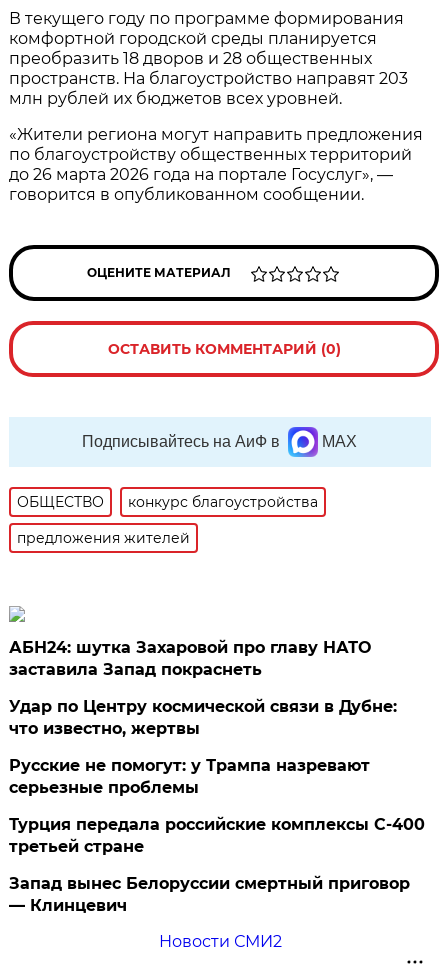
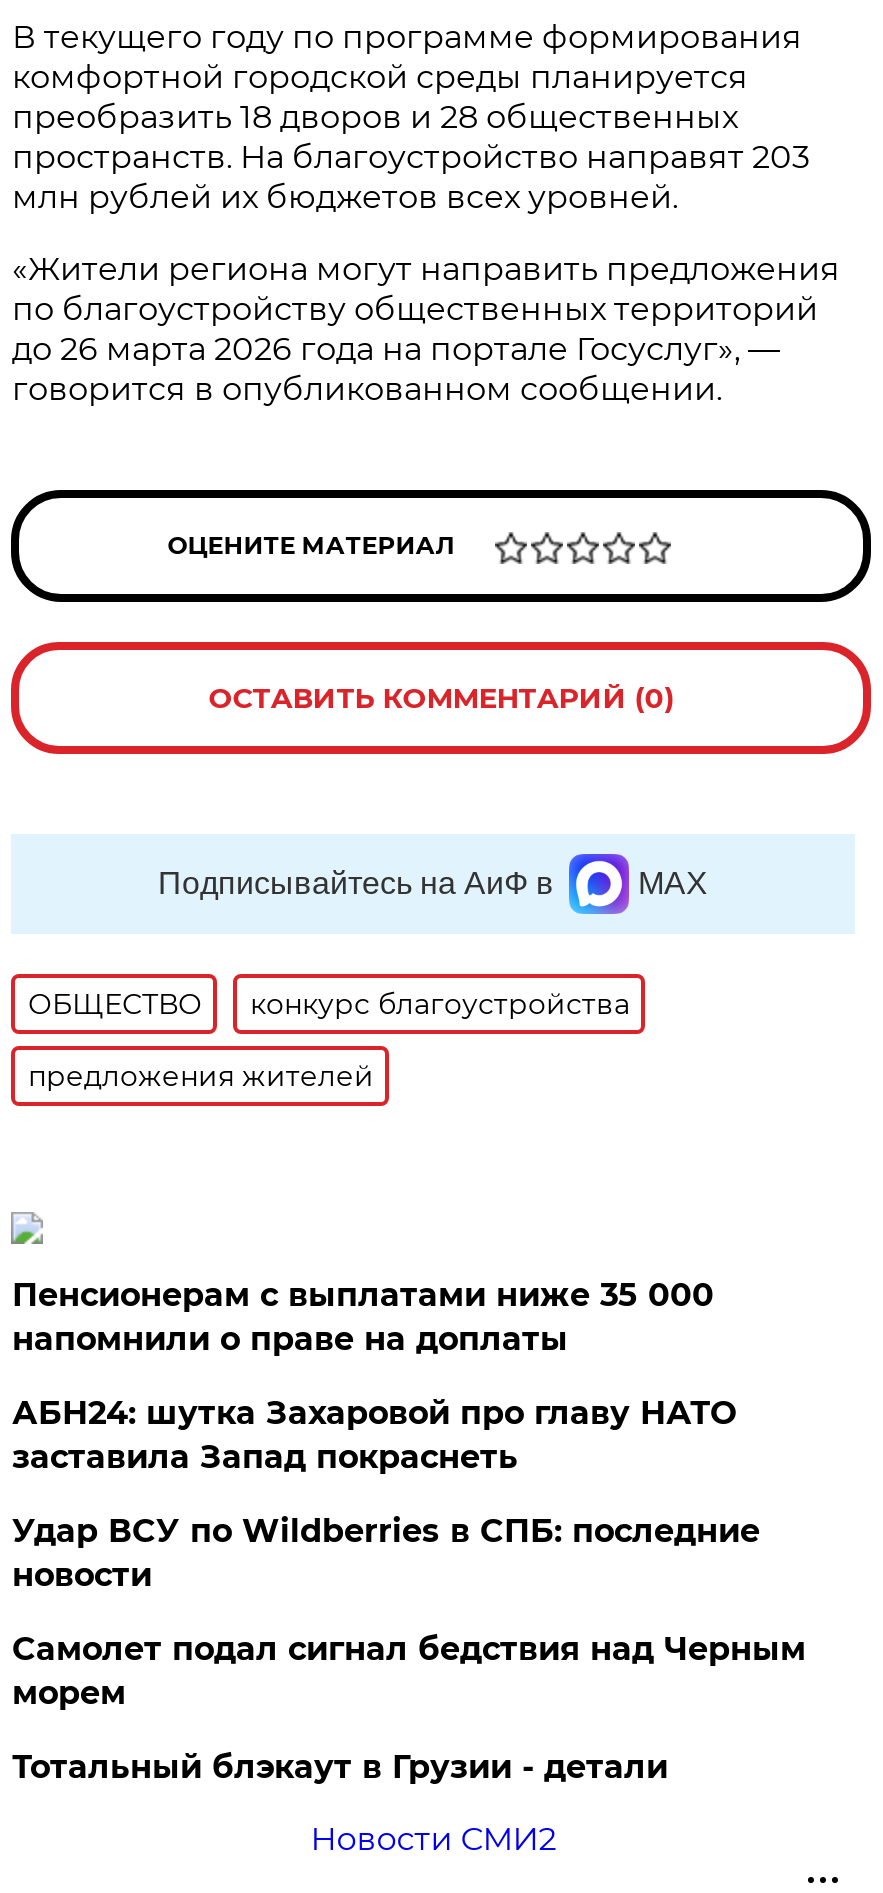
+ Пенсионерам с выплатами ниже 35 000
+ напомнили о праве на доплаты

moved down: АБН24: шутка Захаровой про главу НАТО | заставила Запад покраснеть

- Удар по Центру космической связи в Дубне:
- что известно, жертвы
- Русские не помогут: у Трампа назревают
- серьезные проблемы
- Турция передала российские комплексы С-400
- третьей стране
- Запад вынес Белоруссии смертный приговор
- — Клинцевич
+ Удар ВСУ по Wildberries в СПБ: последние
+ новости
+ Самолет подал сигнал бедствия над Черным
+ морем
+ Тотальный блэкаут в Грузии - детали
